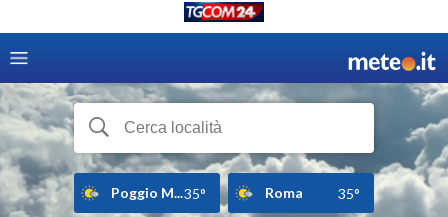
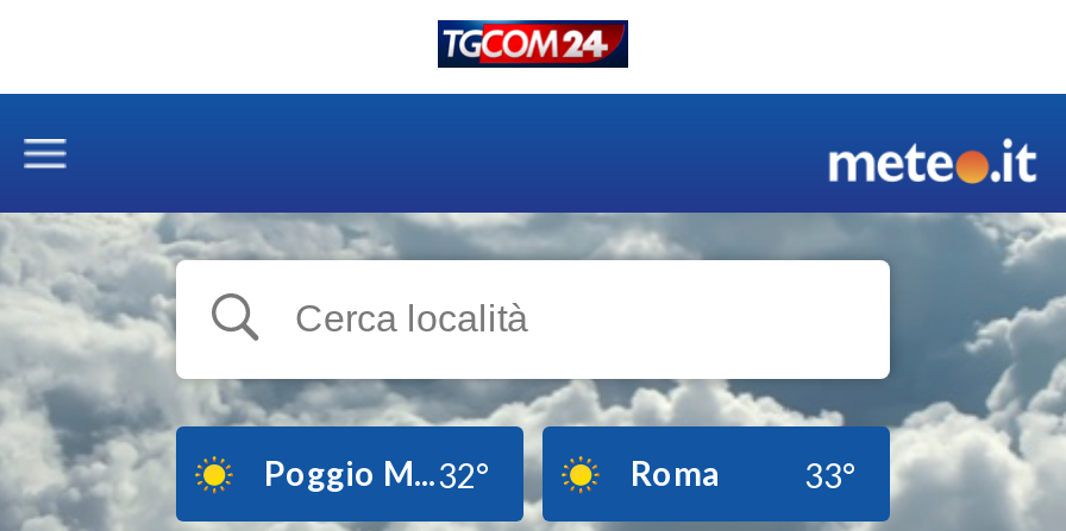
- Poggio M...35°
+ Poggio M...32°

- 35°
+ 33°
